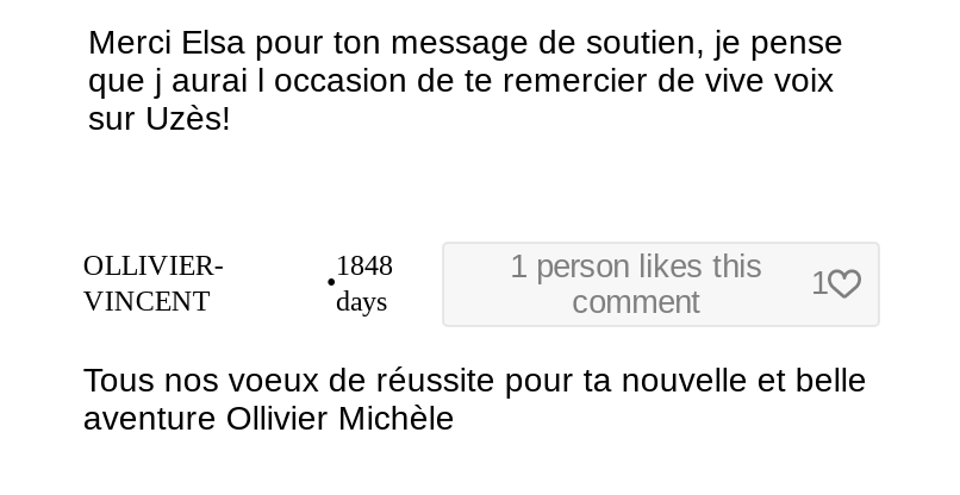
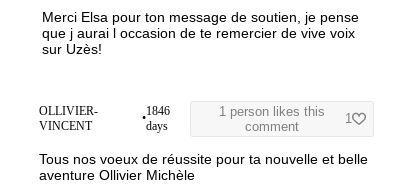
- 1848
+ 1846
